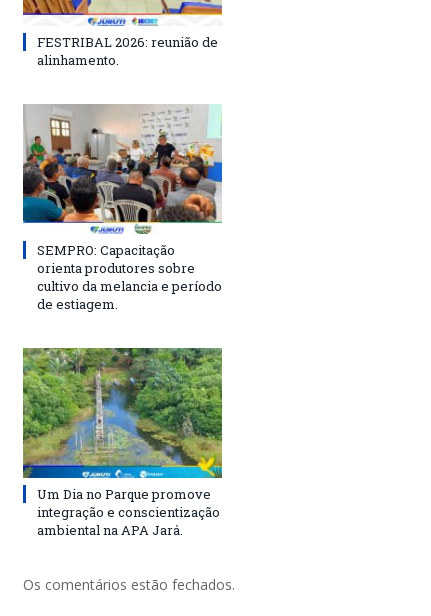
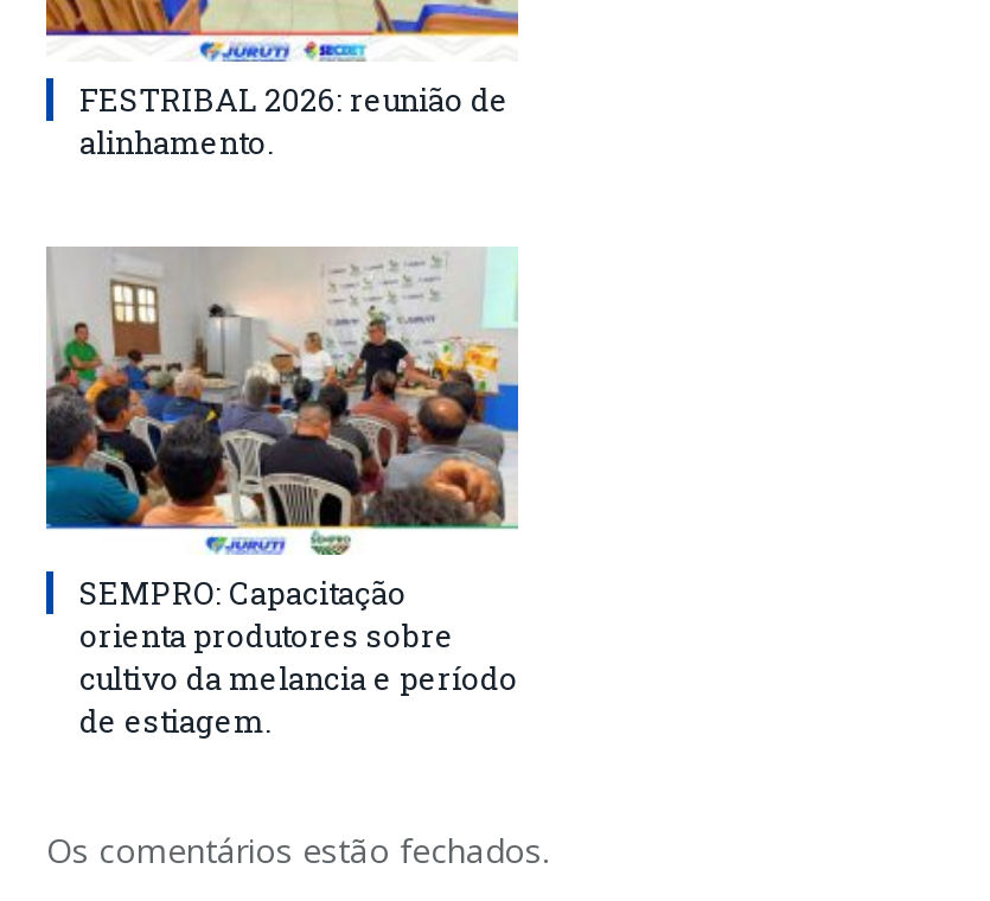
- [image]
- Um Dia no Parque promove
- integração e conscientização
- ambiental na APA Jará.
